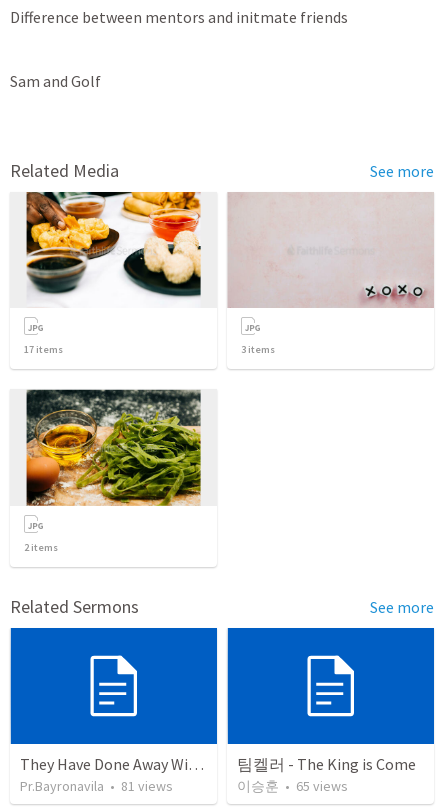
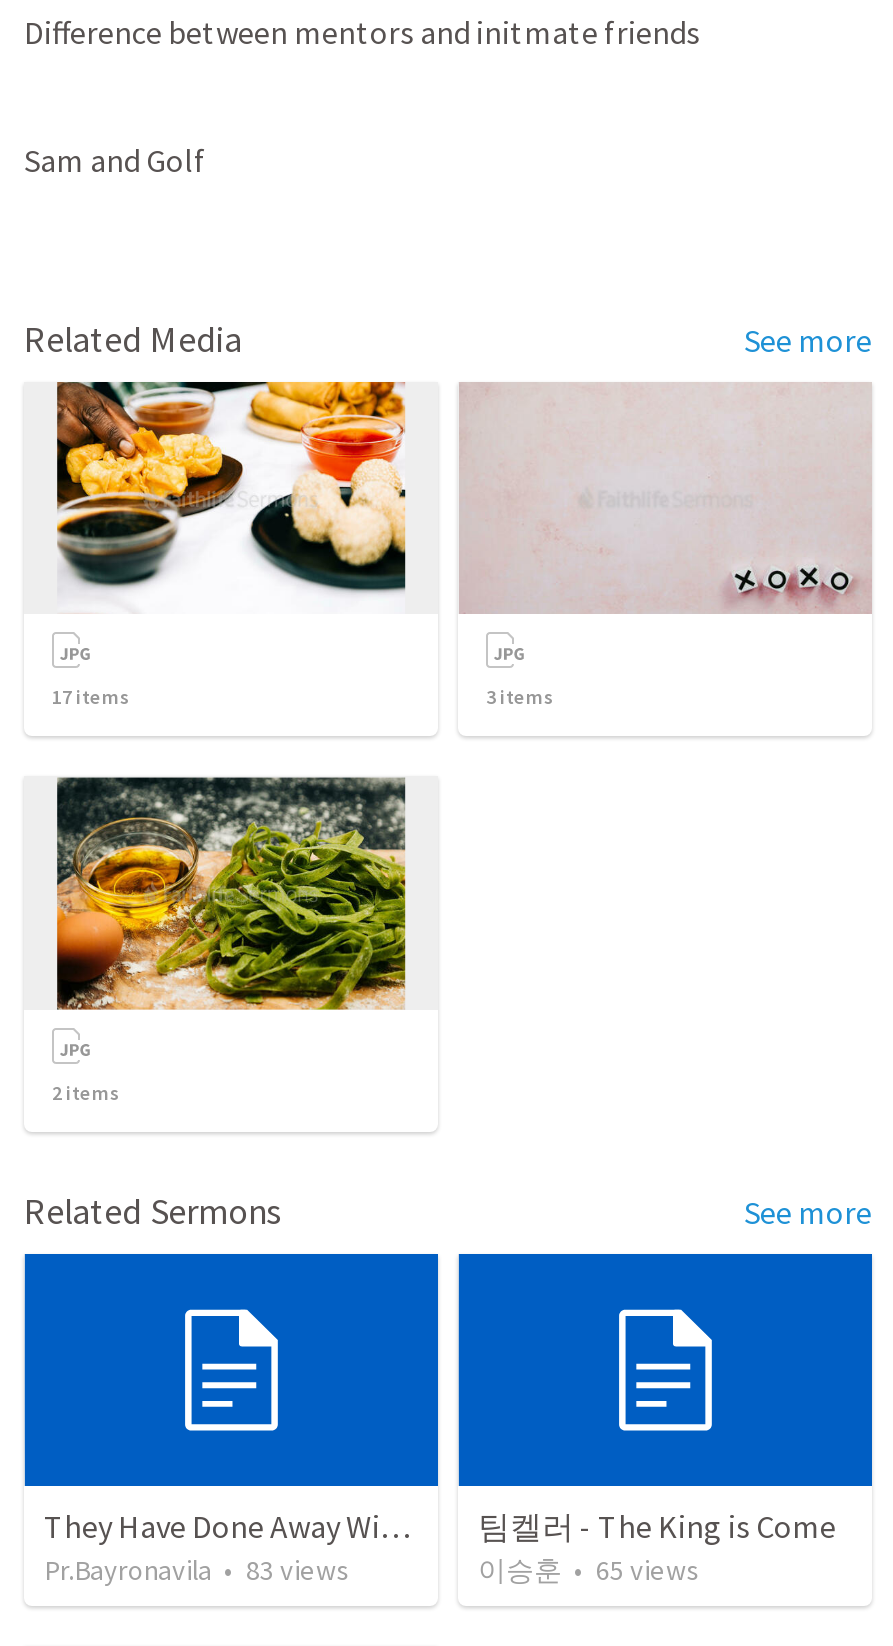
- Pr.Bayronavila • 81 views
+ Pr.Bayronavila • 83 views
